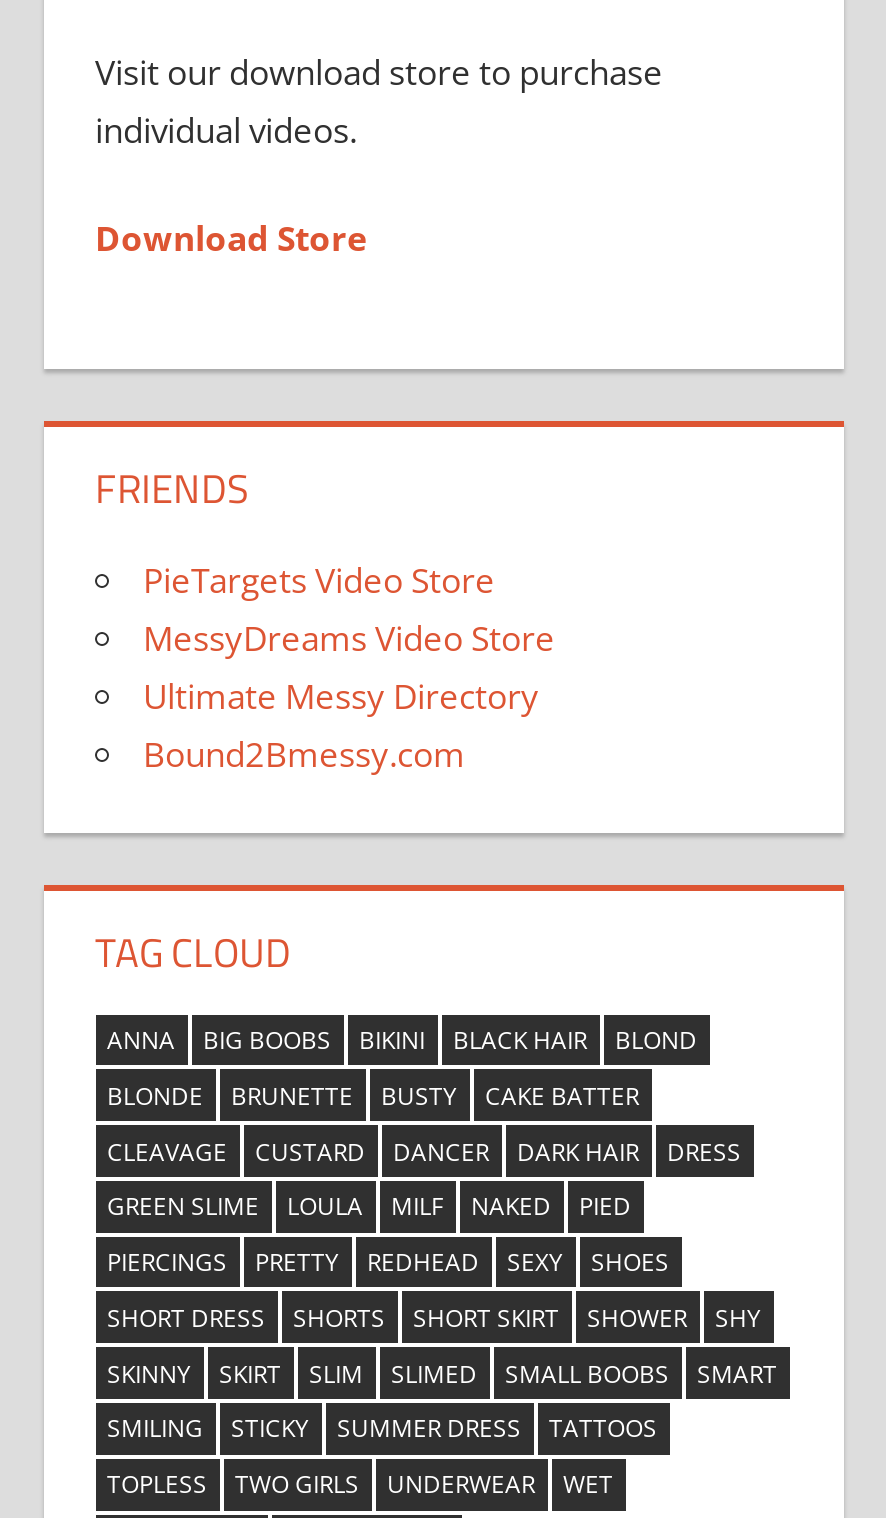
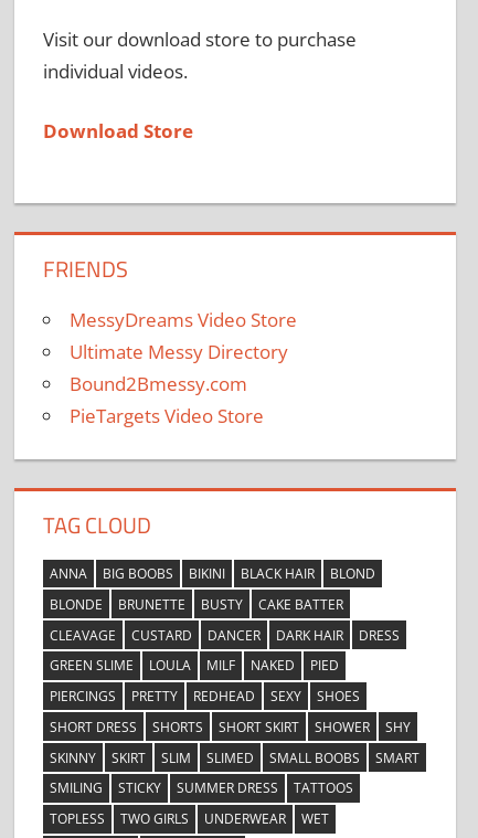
moved down: PieTargets Video Store

moved up: MessyDreams Video Store | Ultimate Messy Directory | Bound2Bmessy.com
